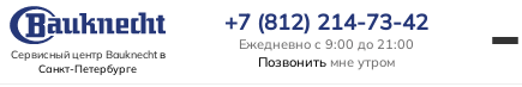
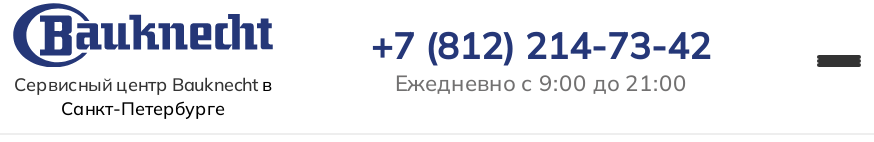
- Позвонить мне утром
